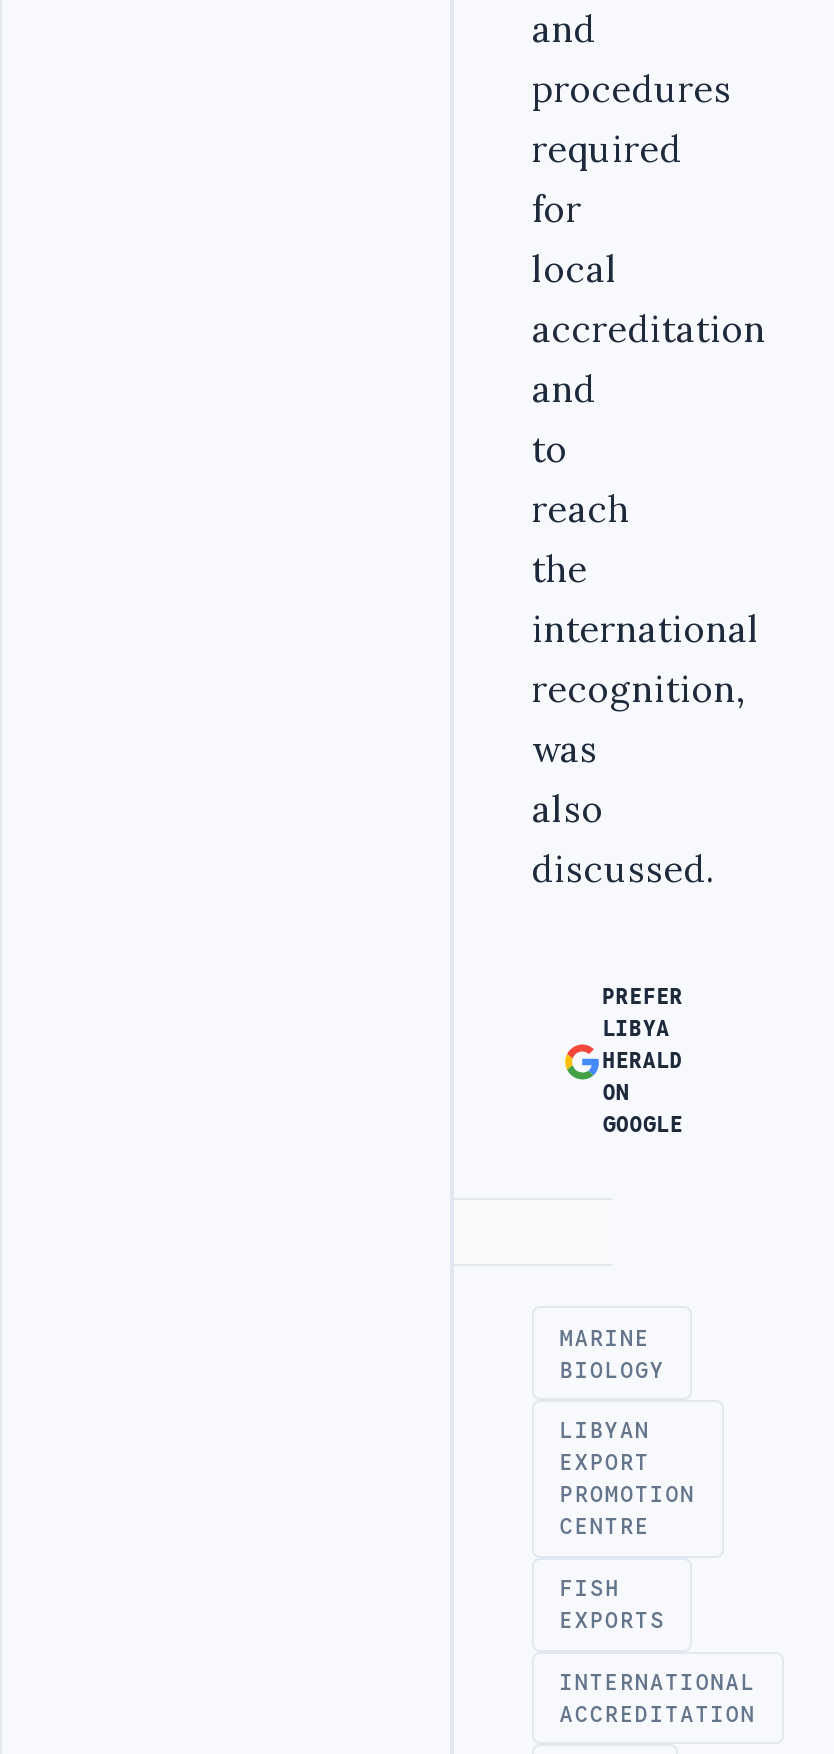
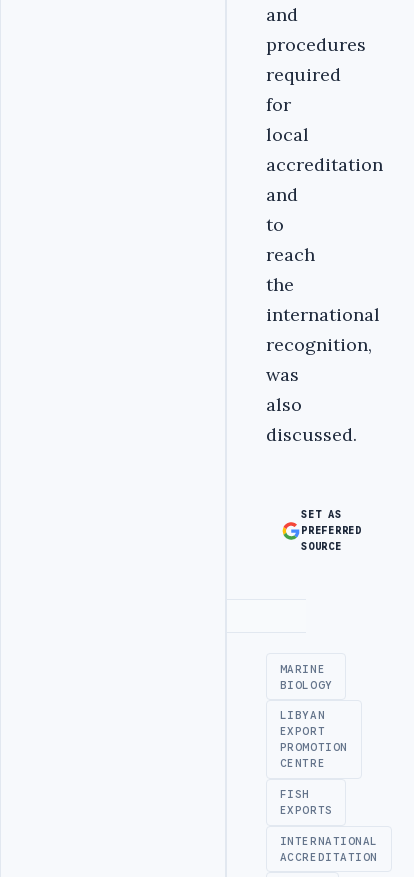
- PREFER
- LIBYA
- HERALD
- ON
- GOOGLE
+ SET AS
+ PREFERRED
+ SOURCE
